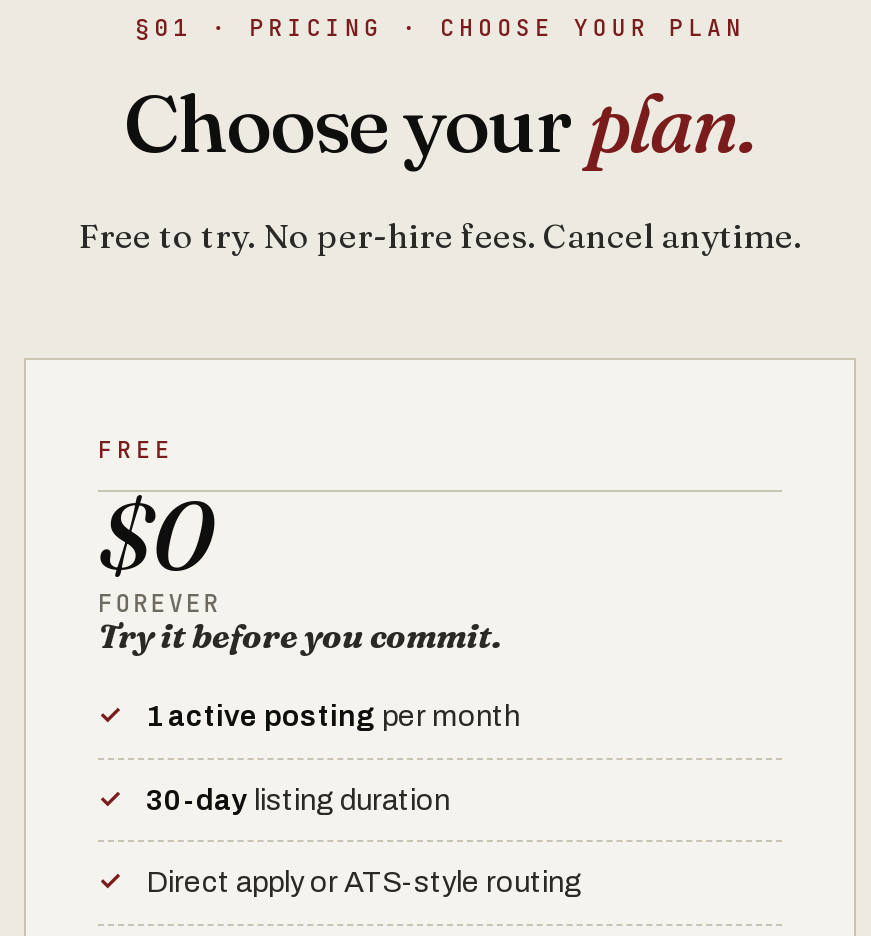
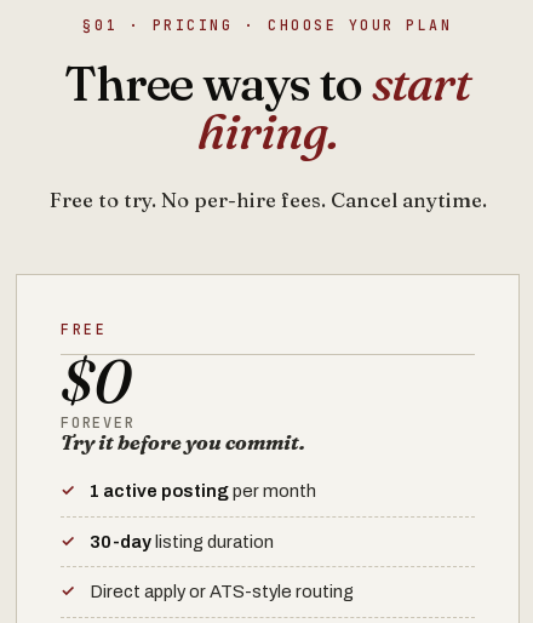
- Choose your plan.
+ Three ways to start
+ hiring.
